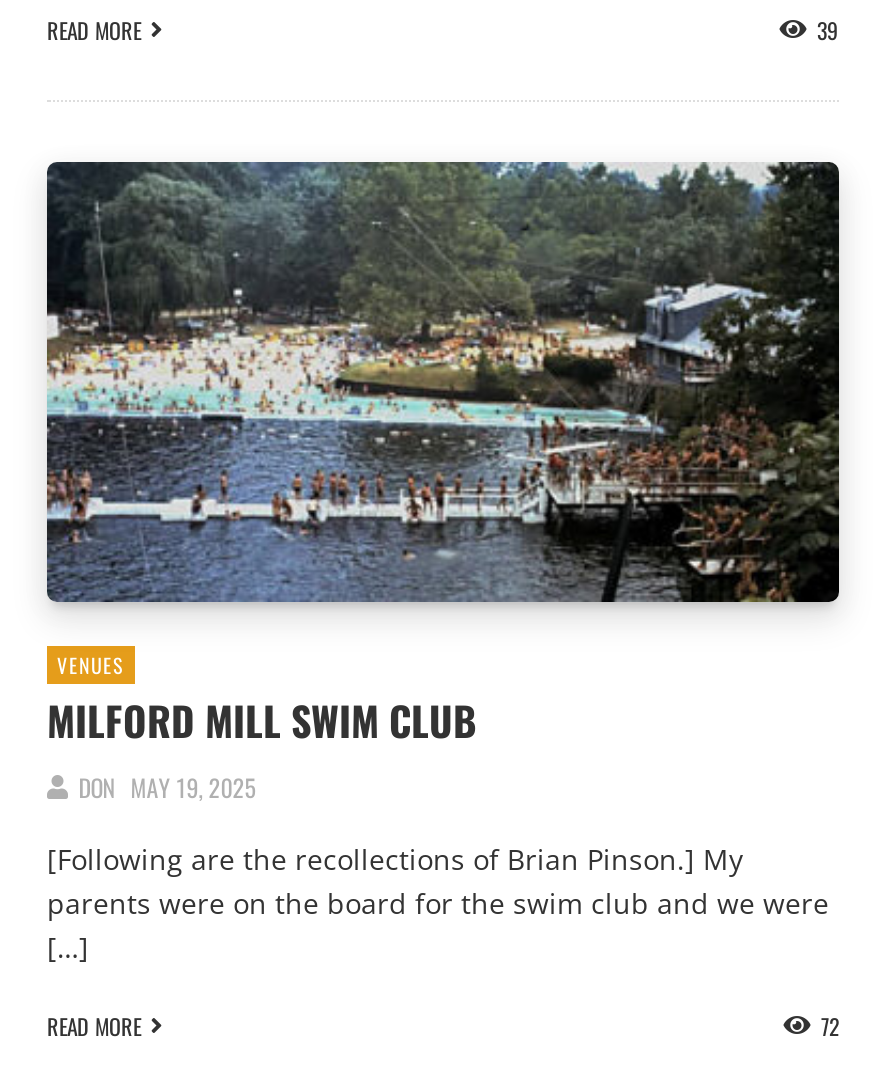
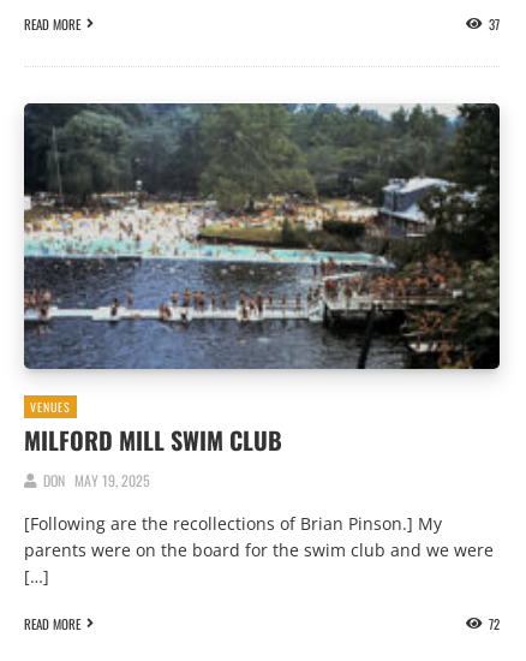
- 39
+ 37
